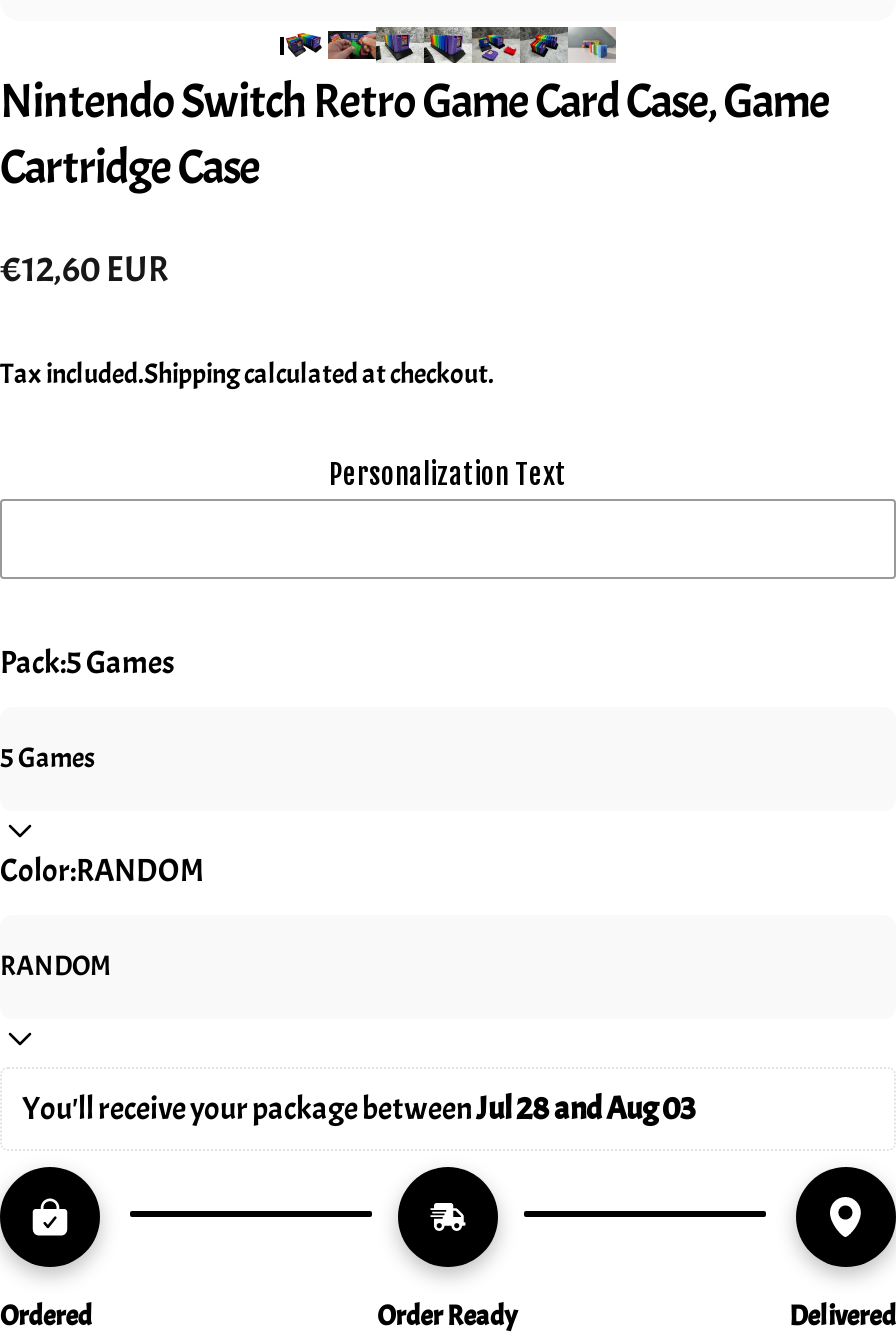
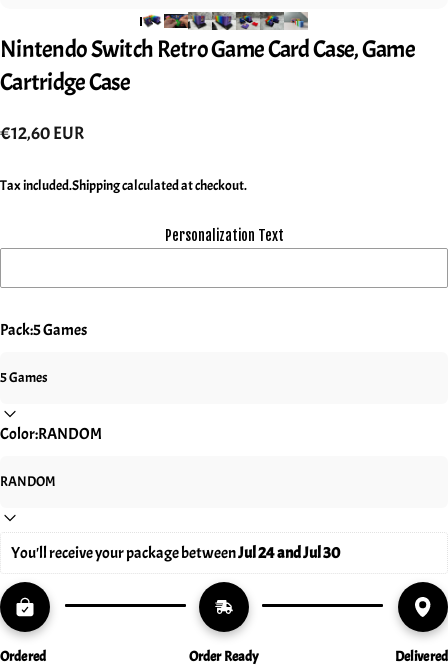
- You'll receive your package betweenJul 28 and Aug 03
+ You'll receive your package betweenJul 24 and Jul 30
